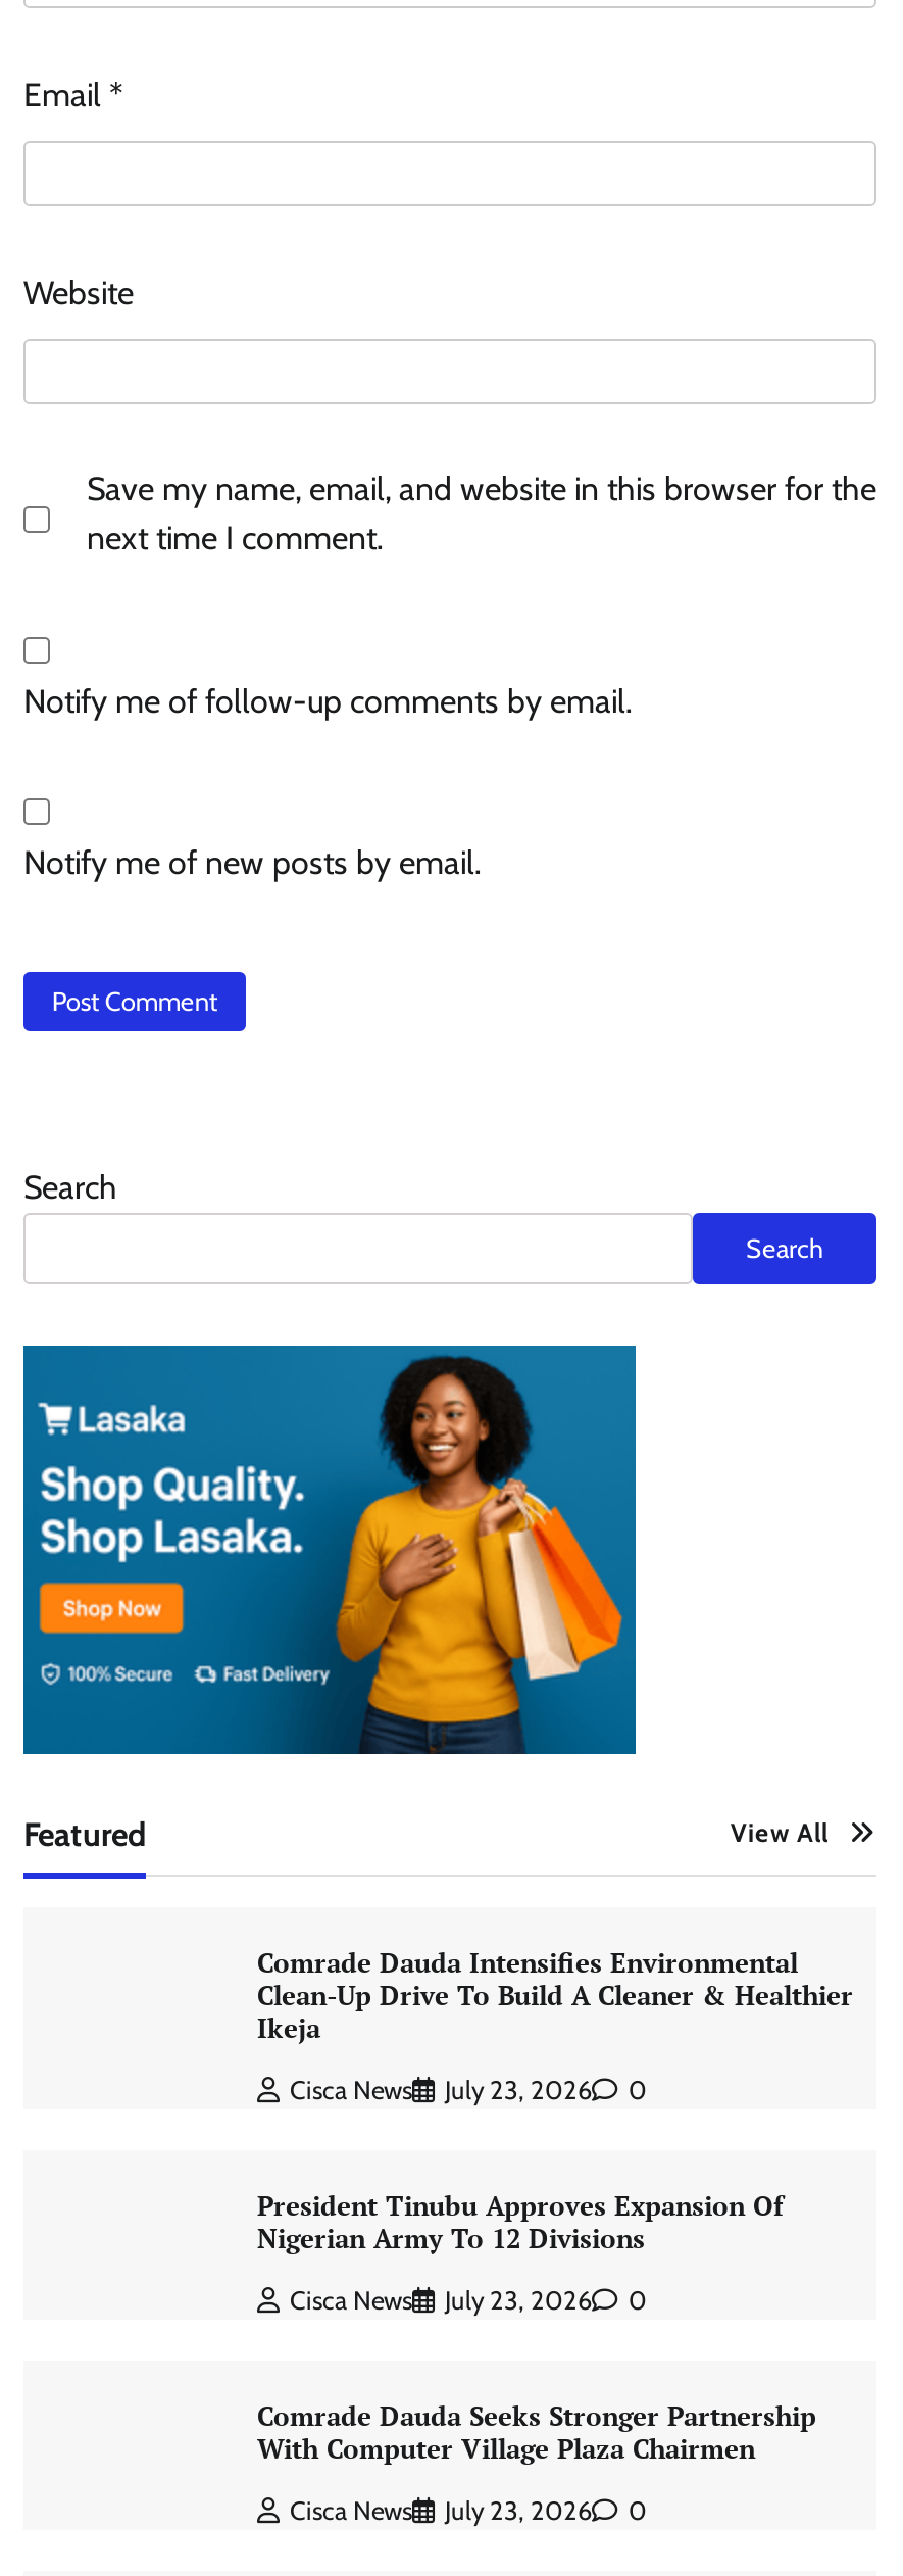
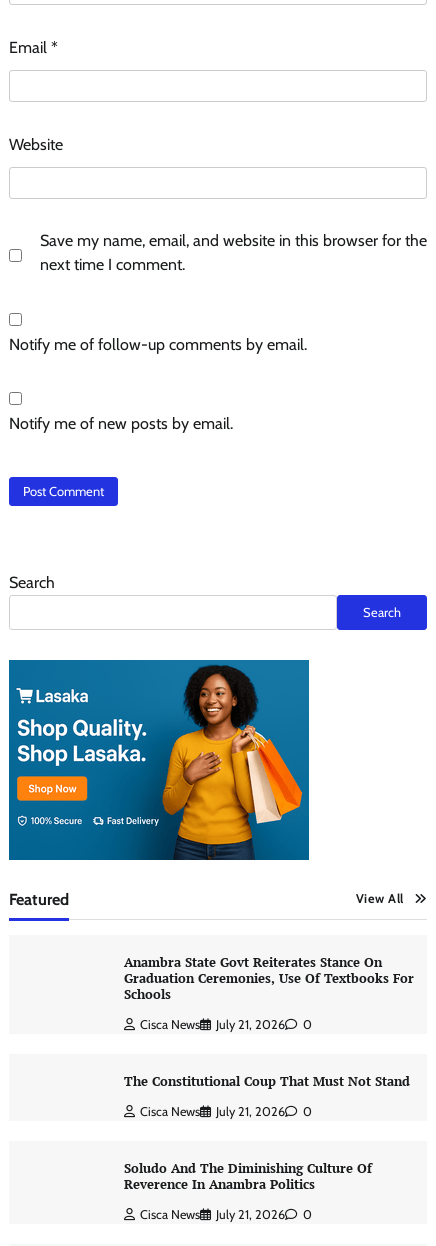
- Comrade Dauda Intensifies Environmental
- Clean-Up Drive To Build A Cleaner & Healthier
- Ikeja
+ Anambra State Govt Reiterates Stance On
+ Graduation Ceremonies, Use Of Textbooks For
+ Schools

- July 23, 2026
+ July 21, 2026

- President Tinubu Approves Expansion Of
- Nigerian Army To 12 Divisions
+ The Constitutional Coup That Must Not Stand

- July 23, 2026
+ July 21, 2026

- Comrade Dauda Seeks Stronger Partnership
- With Computer Village Plaza Chairmen
+ Soludo And The Diminishing Culture Of
+ Reverence In Anambra Politics

- July 23, 2026
+ July 21, 2026
